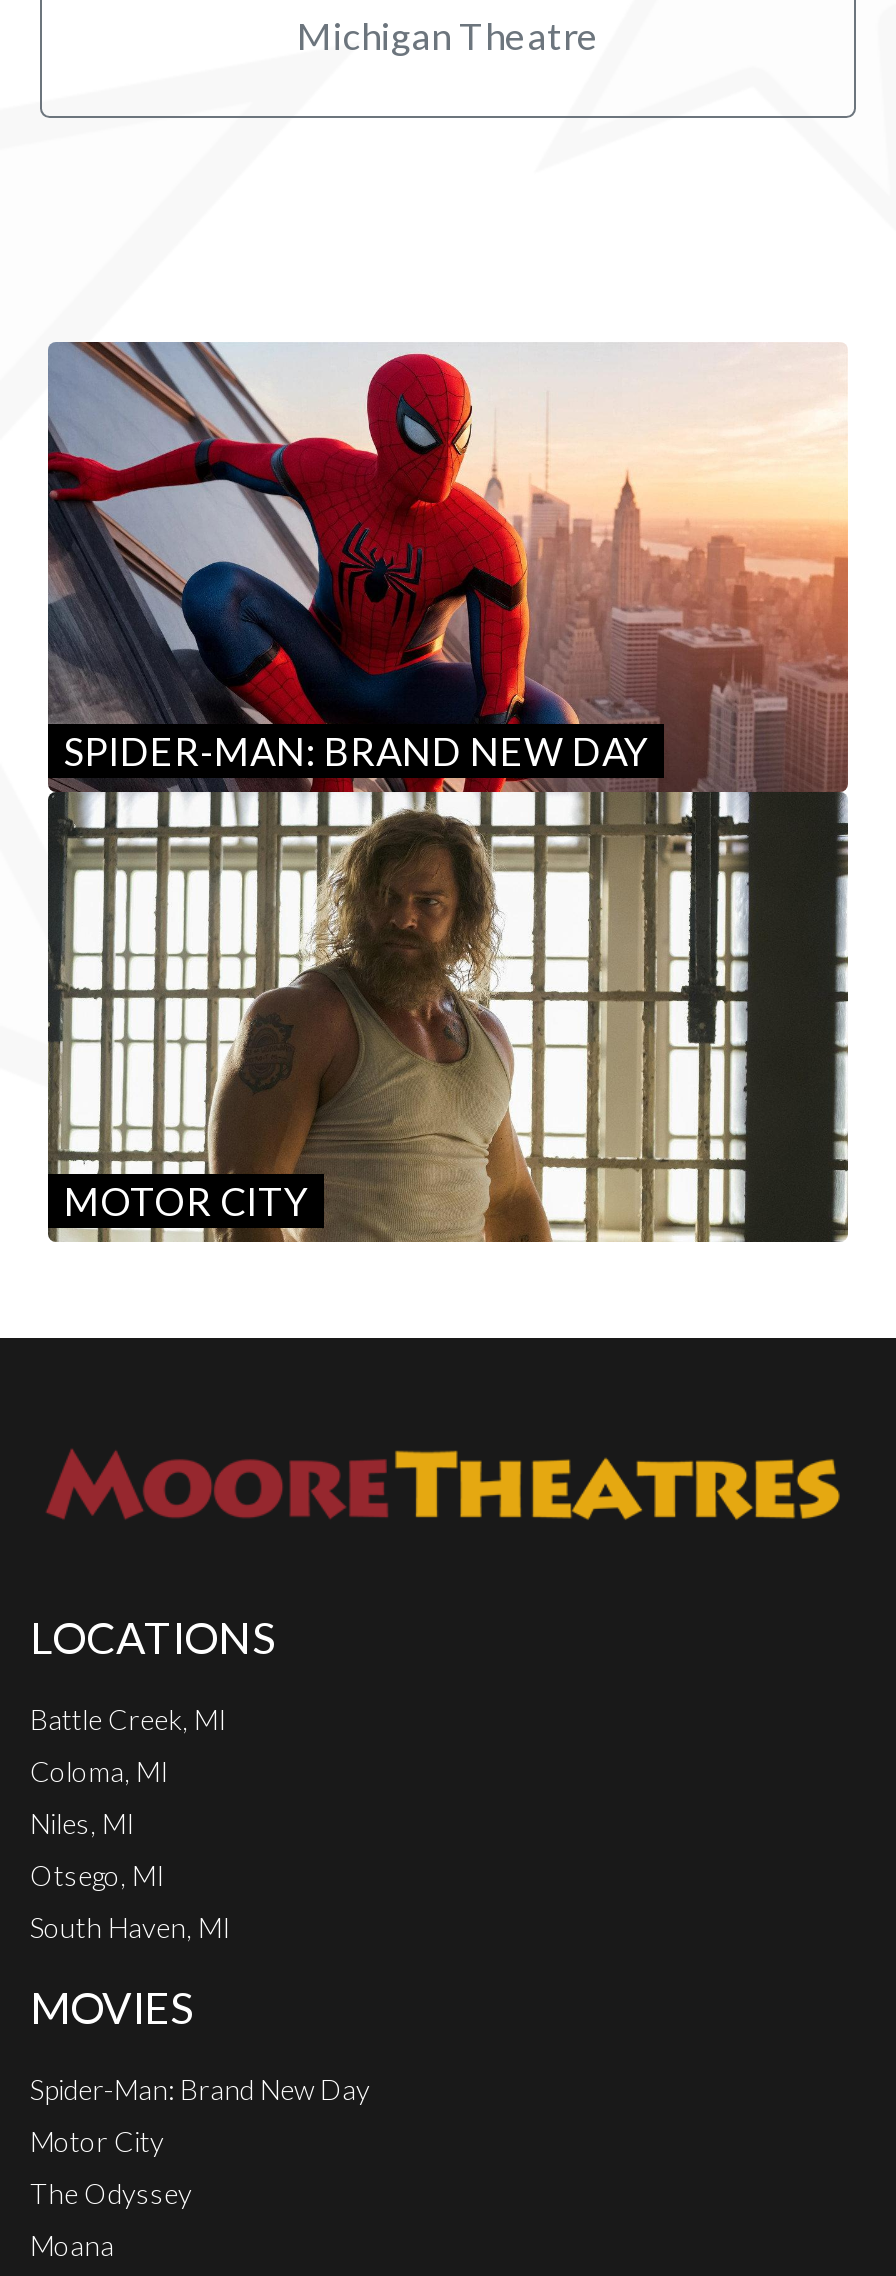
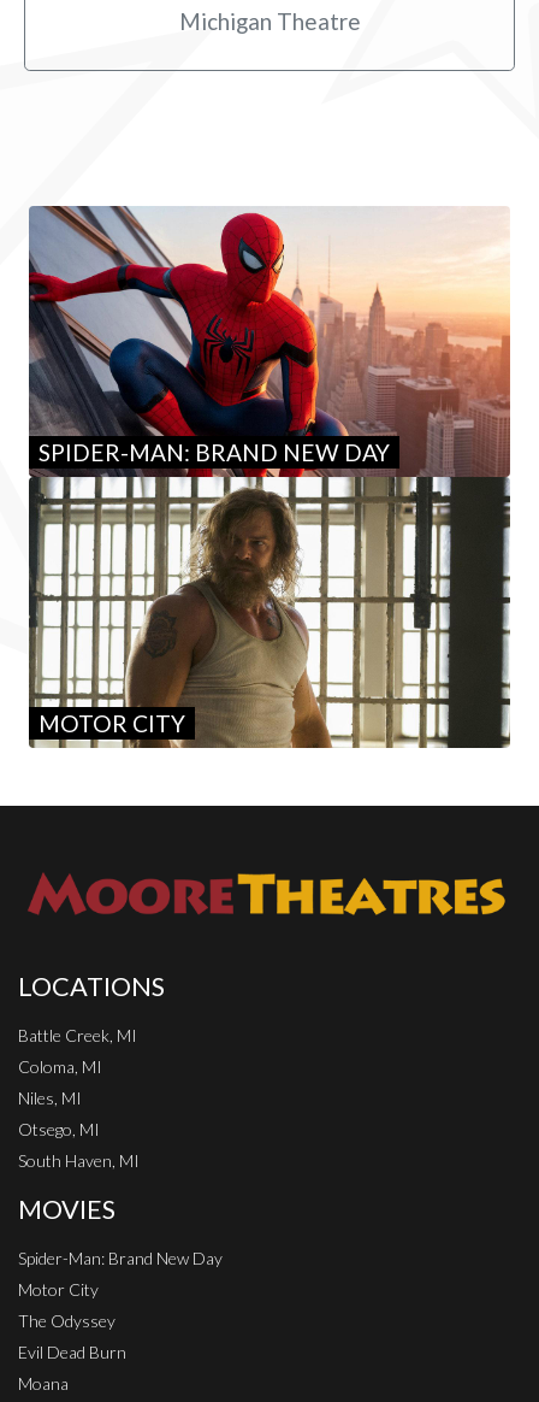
+ Evil Dead Burn
